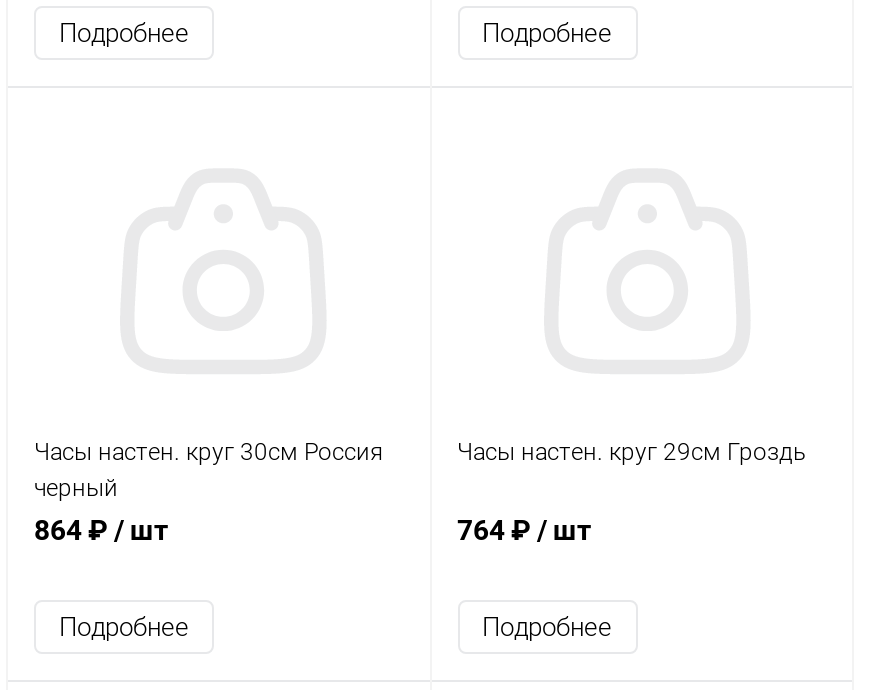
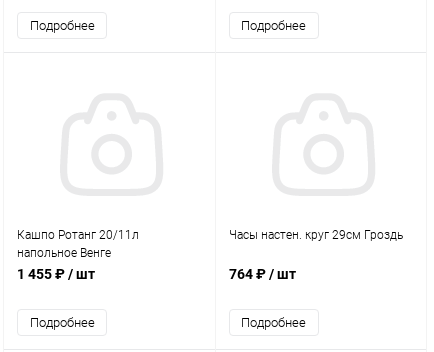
- Часы настен. круг 30см Россия
- черный
- 864 ₽ / шт
+ Кашпо Ротанг 20/11л
+ напольное Венге
+ 1 455 ₽ / шт
